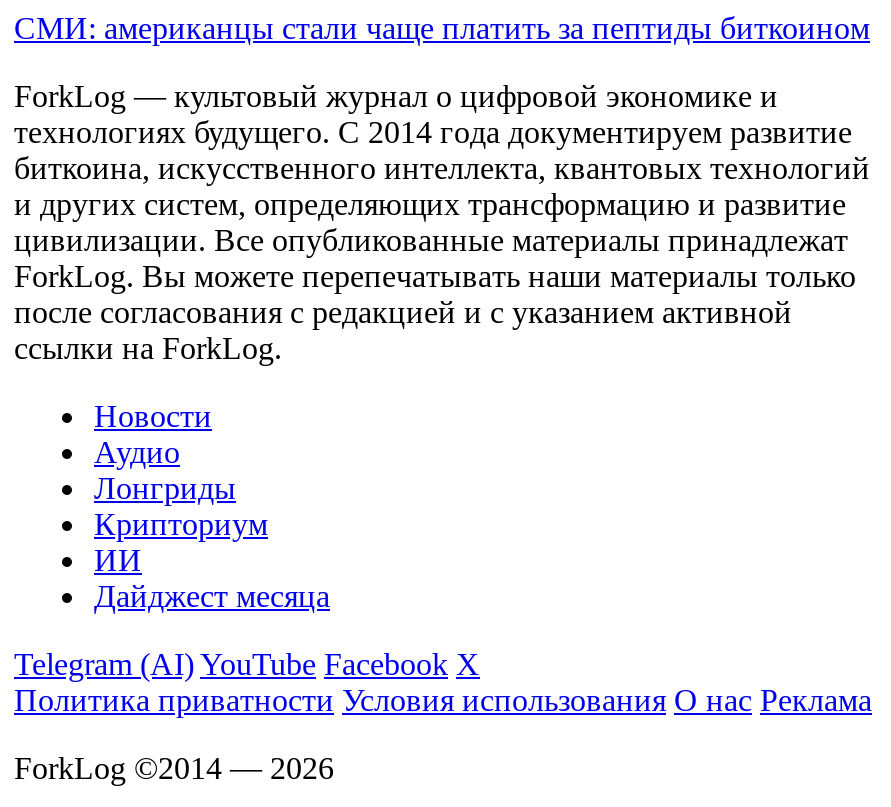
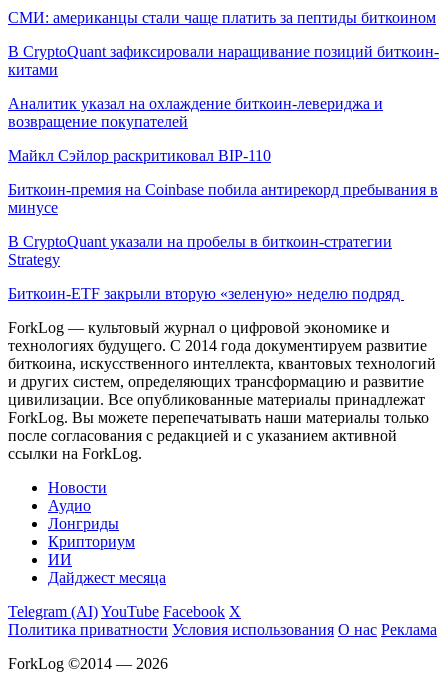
+ В CryptoQuant зафиксировали наращивание позиций биткоин-
+ китами
+ Аналитик указал на охлаждение биткоин-левериджа и
+ возвращение покупателей
+ Майкл Сэйлор раскритиковал BIP-110
+ Биткоин-премия на Coinbase побила антирекорд пребывания в
+ минусе
+ В CryptoQuant указали на пробелы в биткоин-стратегии
+ Strategy
+ Биткоин-ETF закрыли вторую «зеленую» неделю подряд
